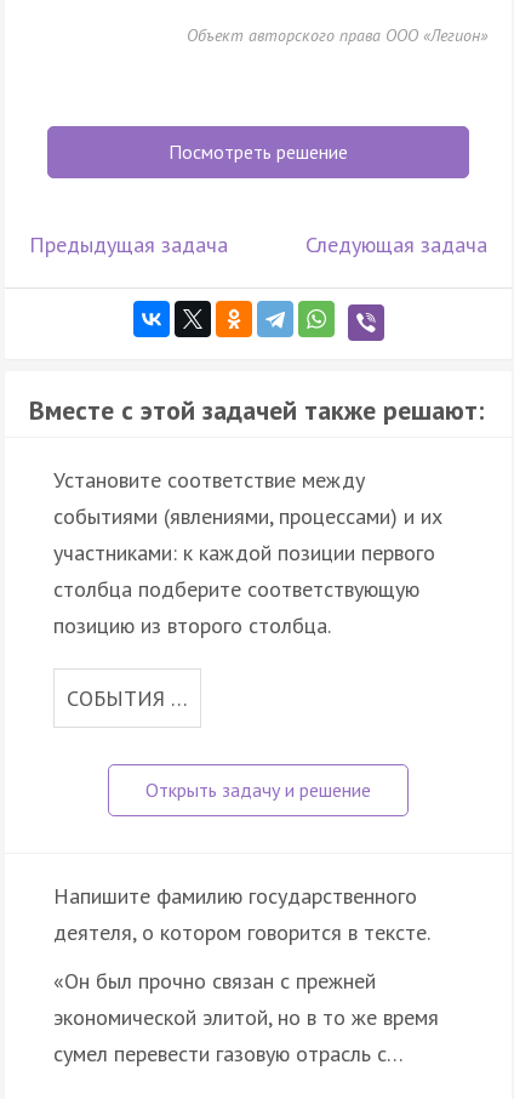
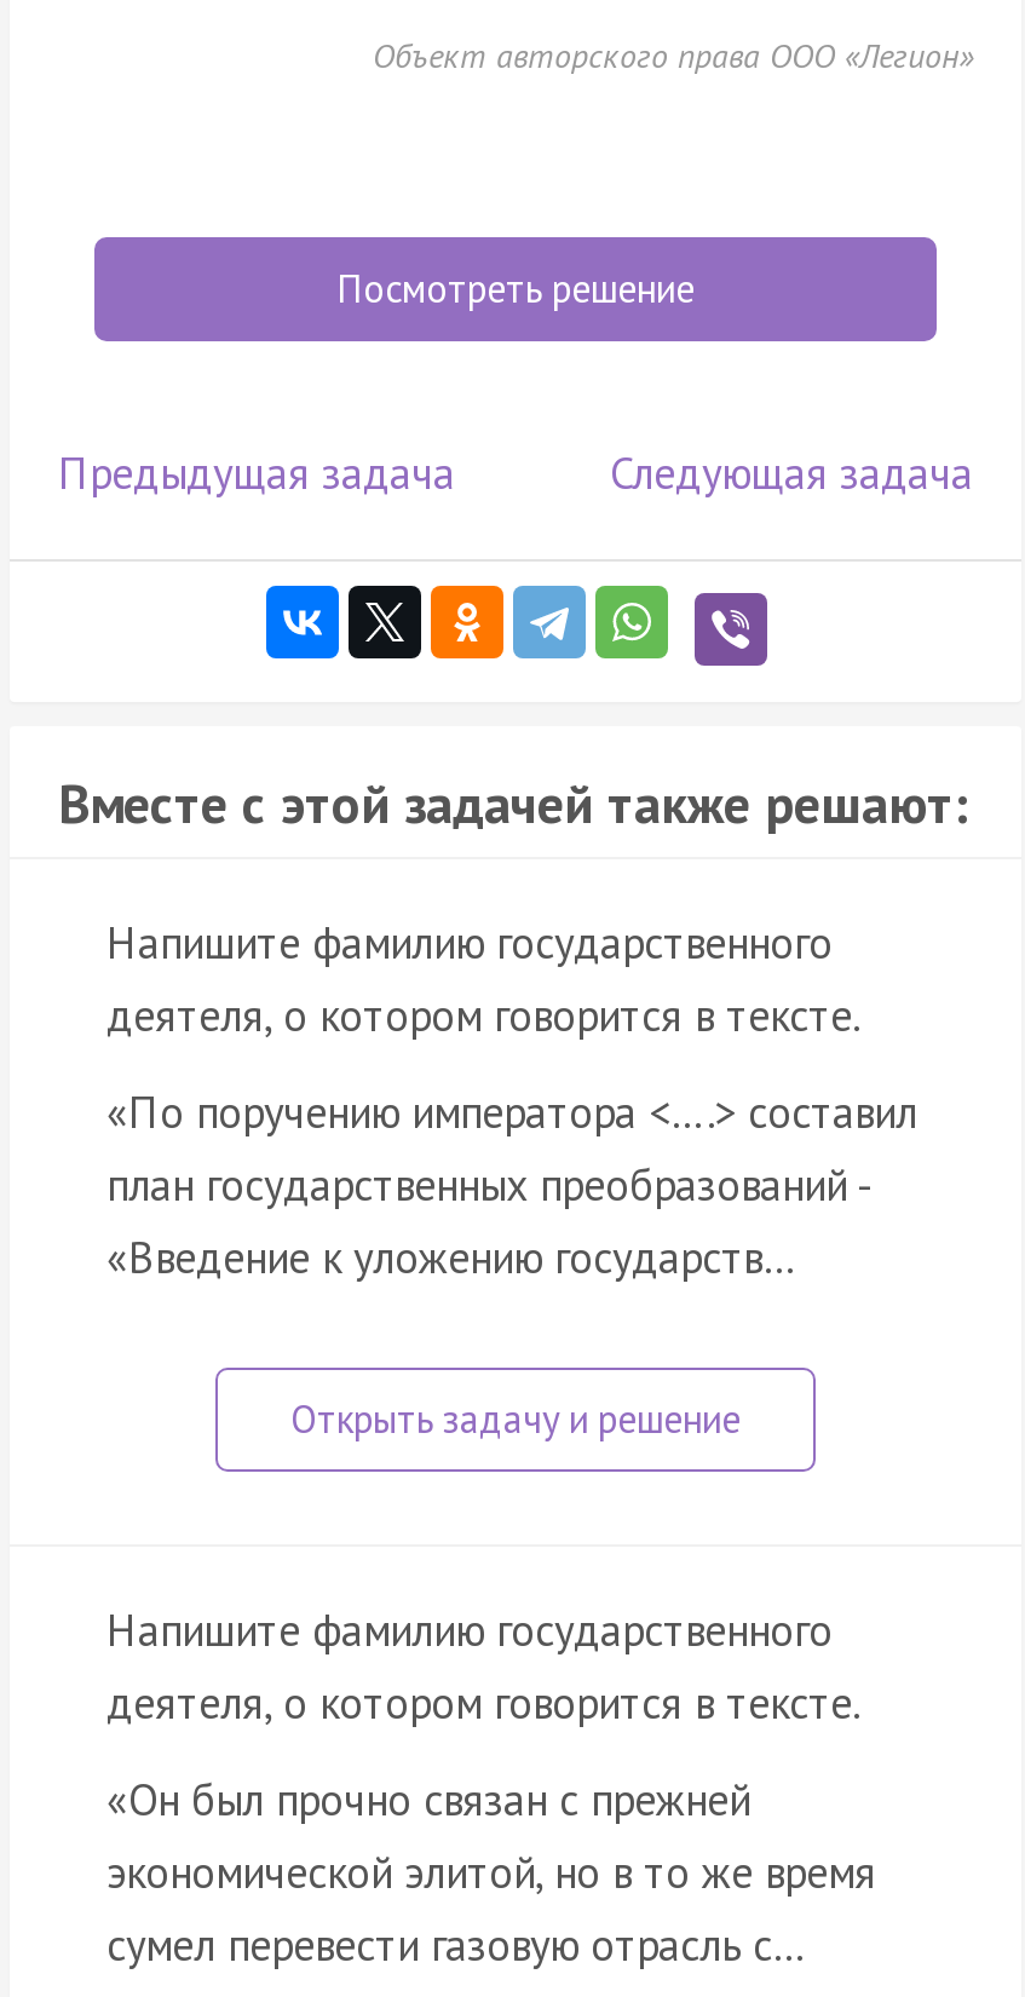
- Установите соответствие между
- событиями (явлениями, процессами) и их
- участниками: к каждой позиции первого
- столбца подберите соответствующую
- позицию из второго столбца.
+ Напишите фамилию государственного
+ деятеля, о котором говорится в тексте.

- СОБЫТИЯ …
+ «По поручению императора <….> составил
+ план государственных преобразований -
+ «Введение к уложению государств…
